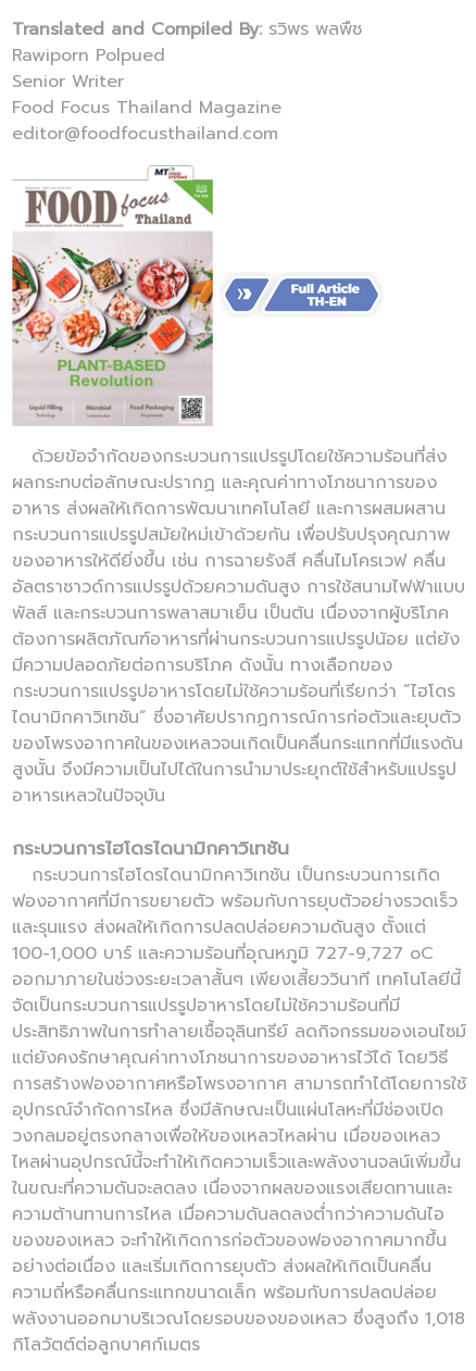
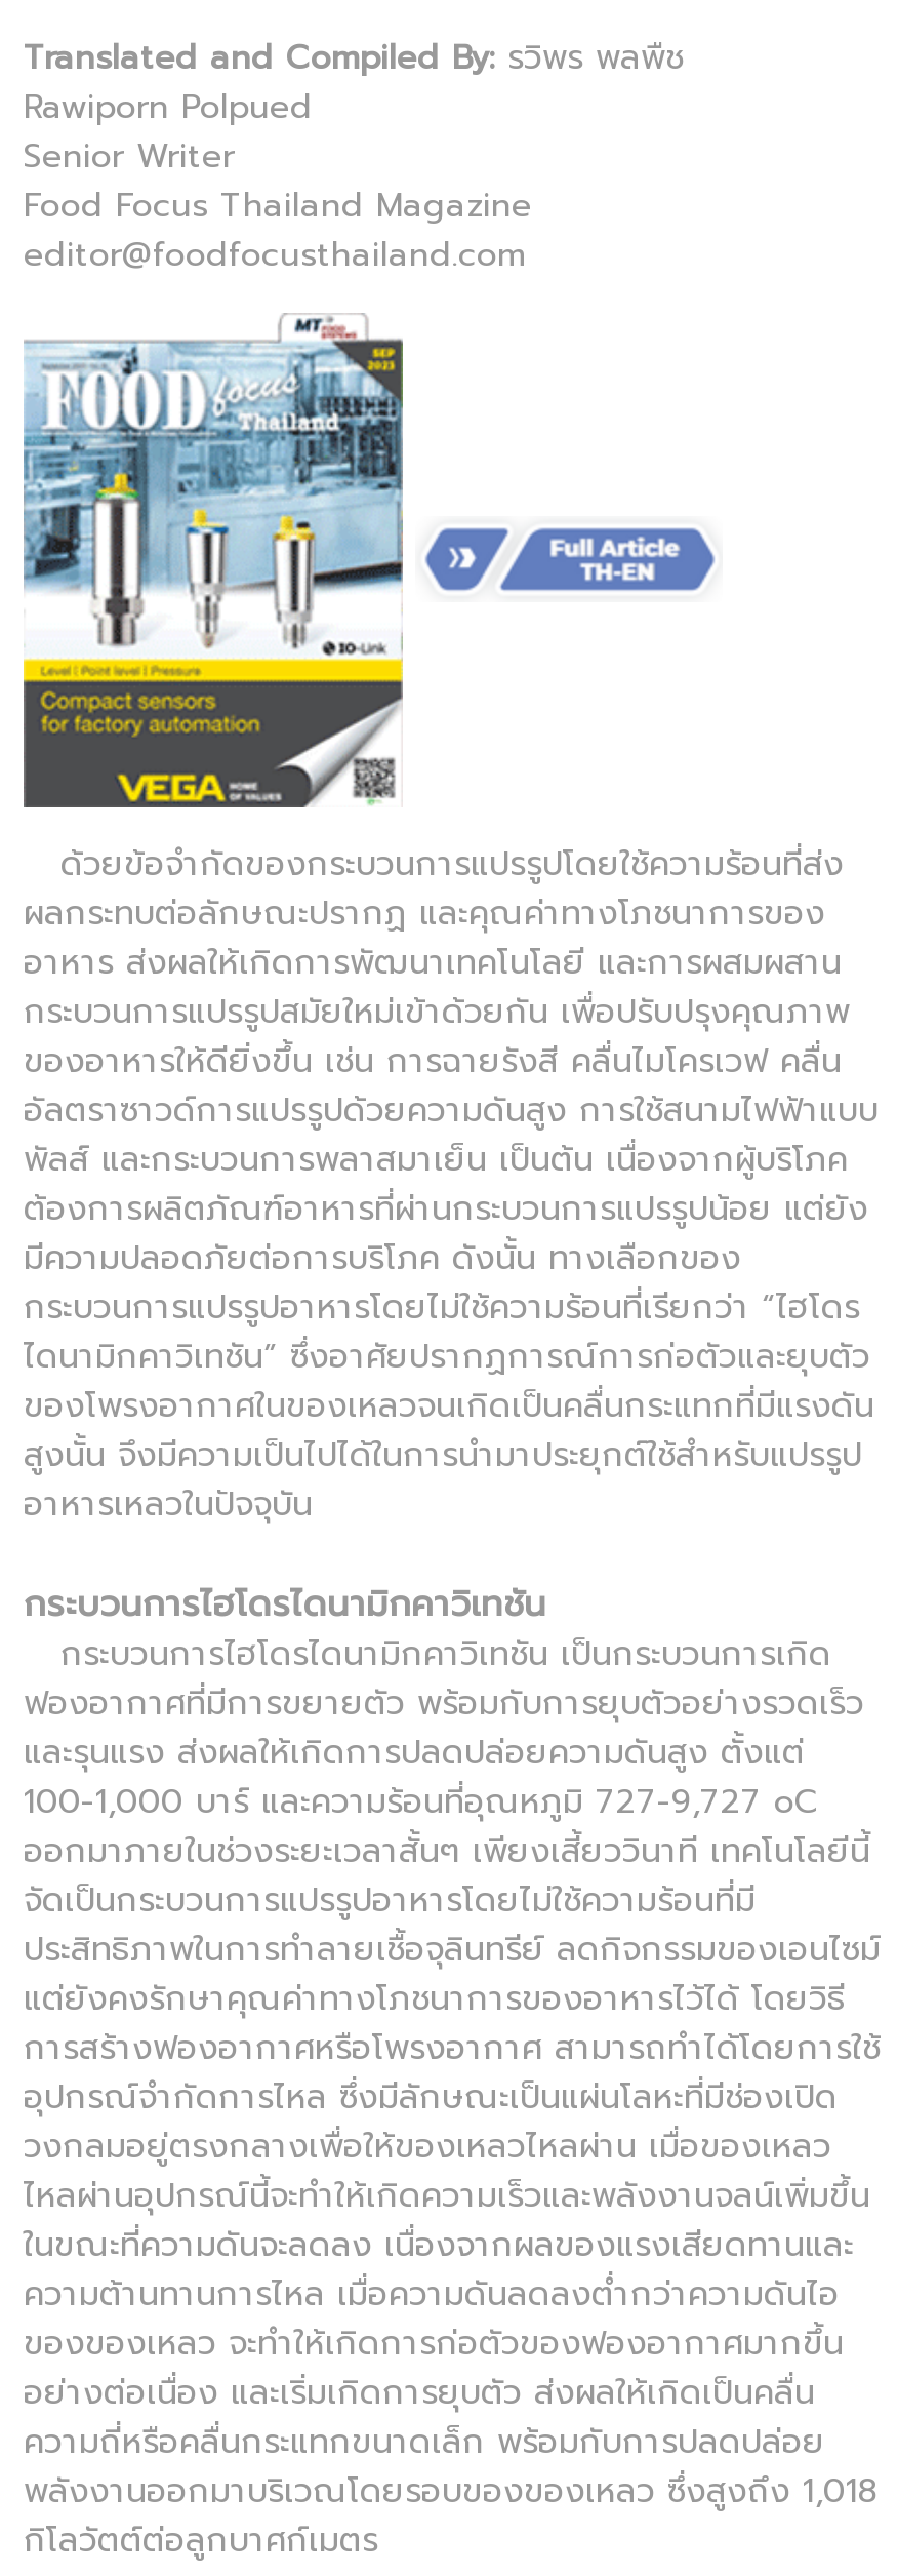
- [image]
+ [image]
